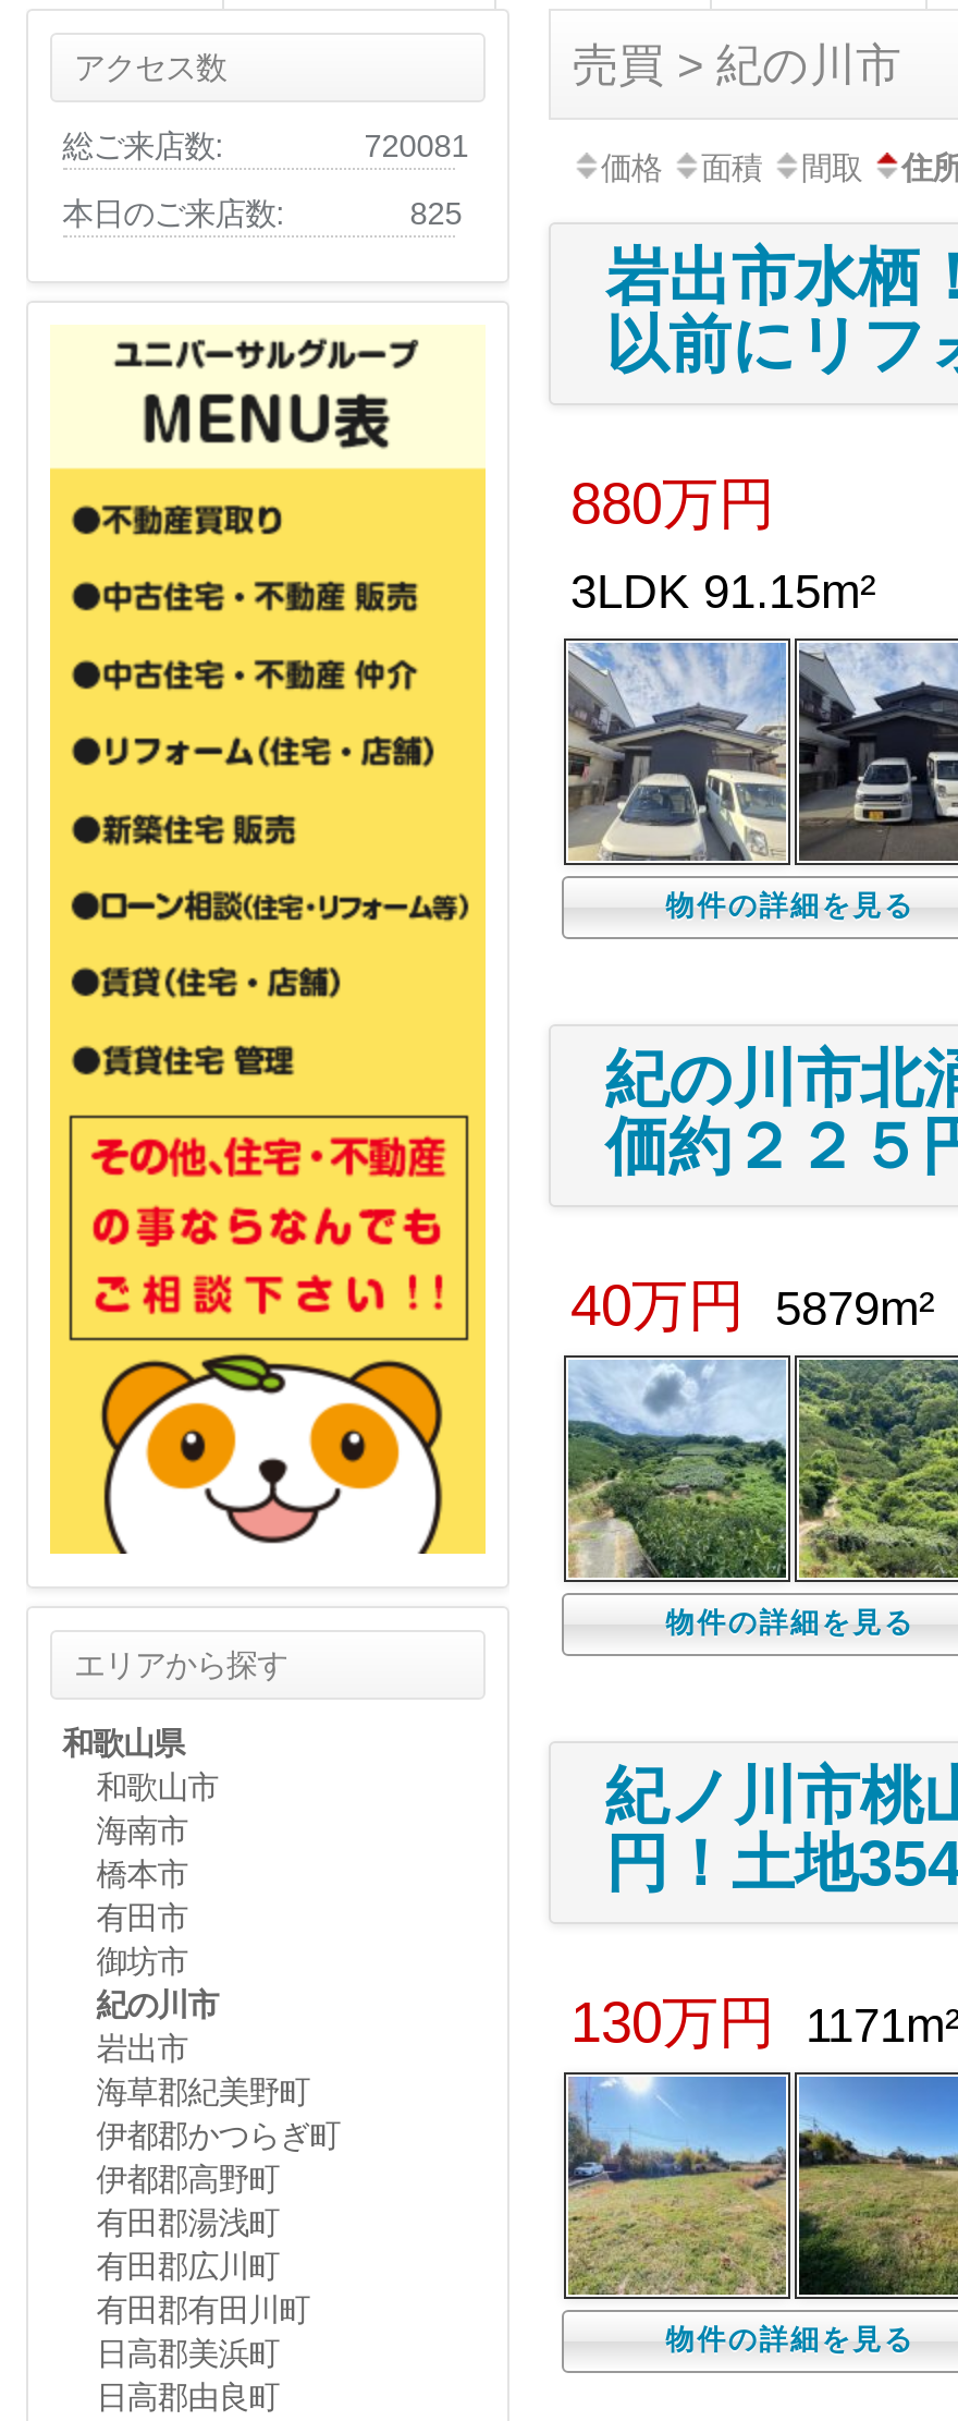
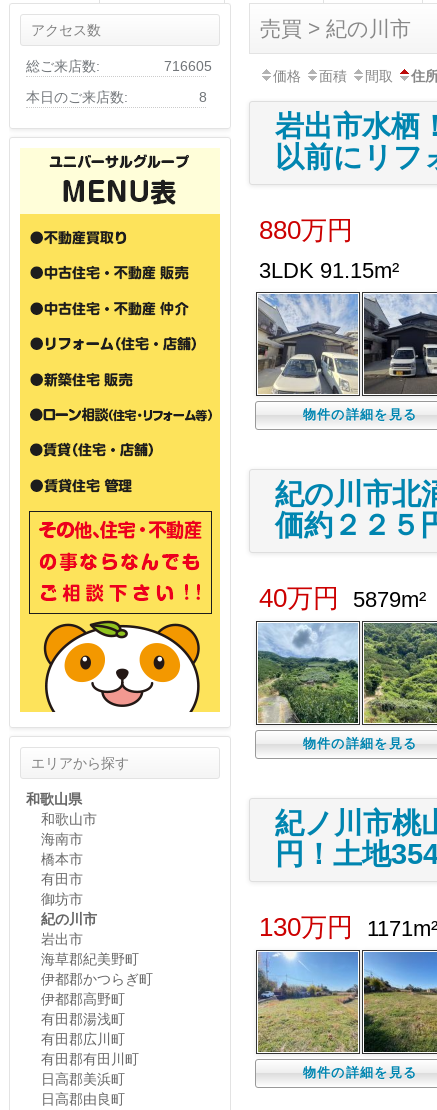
- 720081
+ 716605

- 825
+ 8
